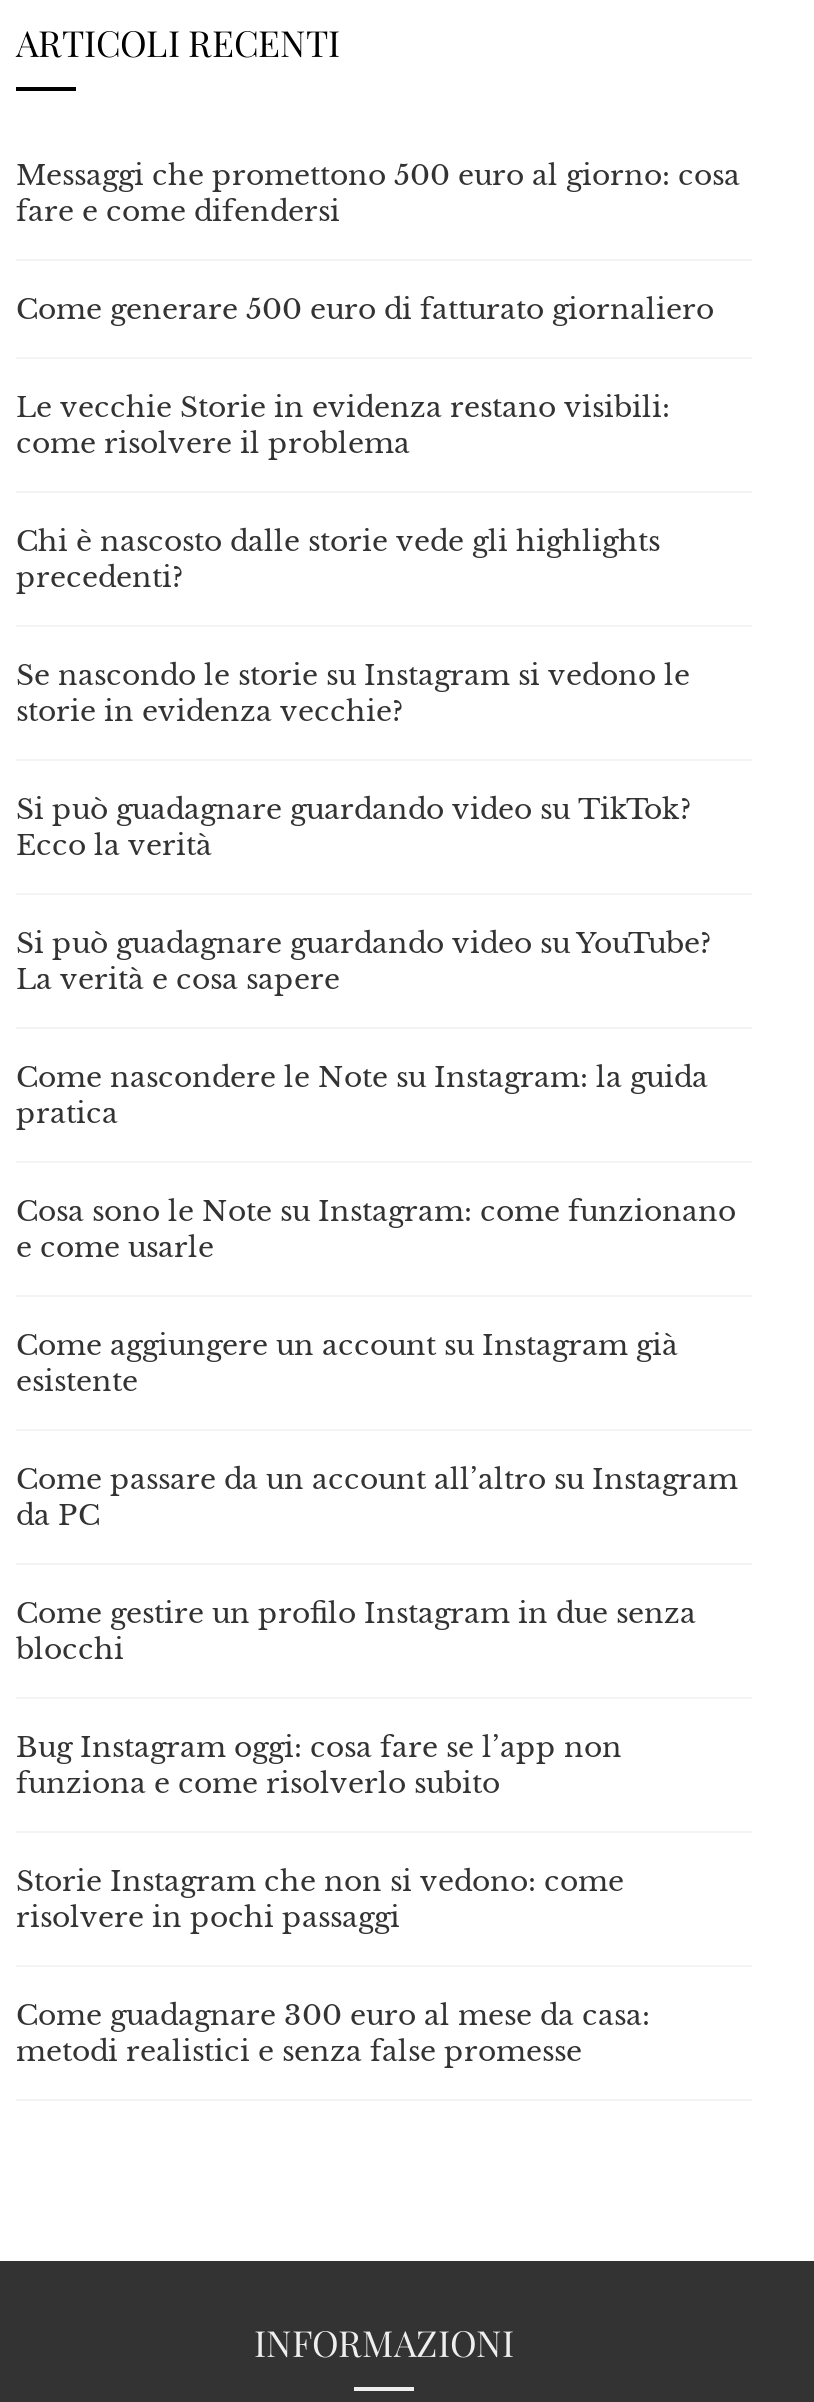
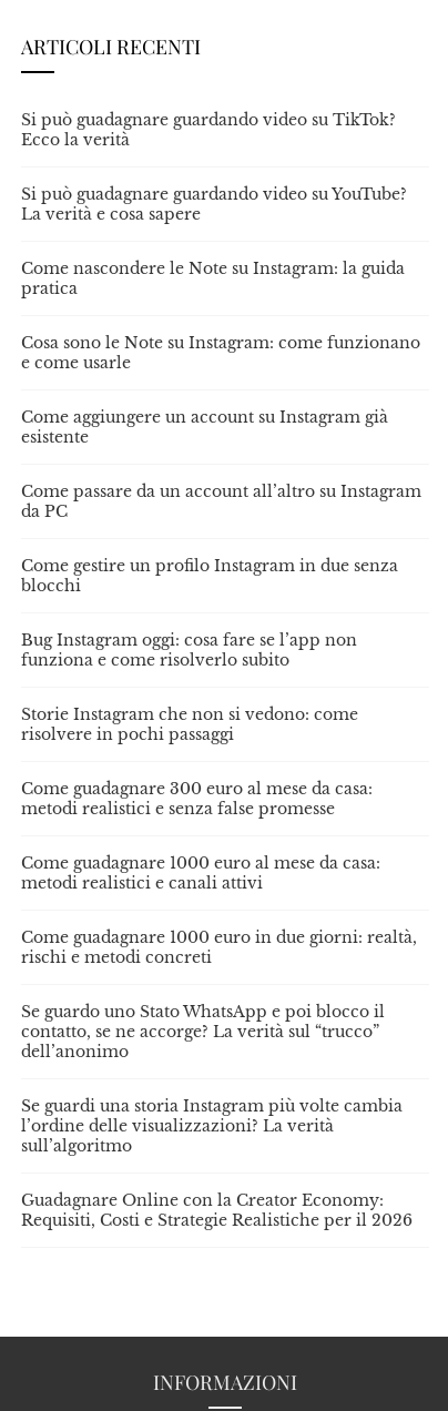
- Messaggi che promettono 500 euro al giorno: cosa
- fare e come difendersi
- Come generare 500 euro di fatturato giornaliero
- Le vecchie Storie in evidenza restano visibili:
- come risolvere il problema
- Chi è nascosto dalle storie vede gli highlights
- precedenti?
- Se nascondo le storie su Instagram si vedono le
- storie in evidenza vecchie?

moved up: Si può guadagnare guardando video su TikTok? | Ecco la verità | Si può guadagnare guardando video su YouTube? | ... | Come guadagnare 300 euro al mese da casa: | metodi realistici e senza false promesse

+ Come guadagnare 1000 euro al mese da casa:
+ metodi realistici e canali attivi
+ Come guadagnare 1000 euro in due giorni: realtà,
+ rischi e metodi concreti
+ Se guardo uno Stato WhatsApp e poi blocco il
+ contatto, se ne accorge? La verità sul “trucco”
+ dell’anonimo
+ Se guardi una storia Instagram più volte cambia
+ l’ordine delle visualizzazioni? La verità
+ sull’algoritmo
+ Guadagnare Online con la Creator Economy:
+ Requisiti, Costi e Strategie Realistiche per il 2026
